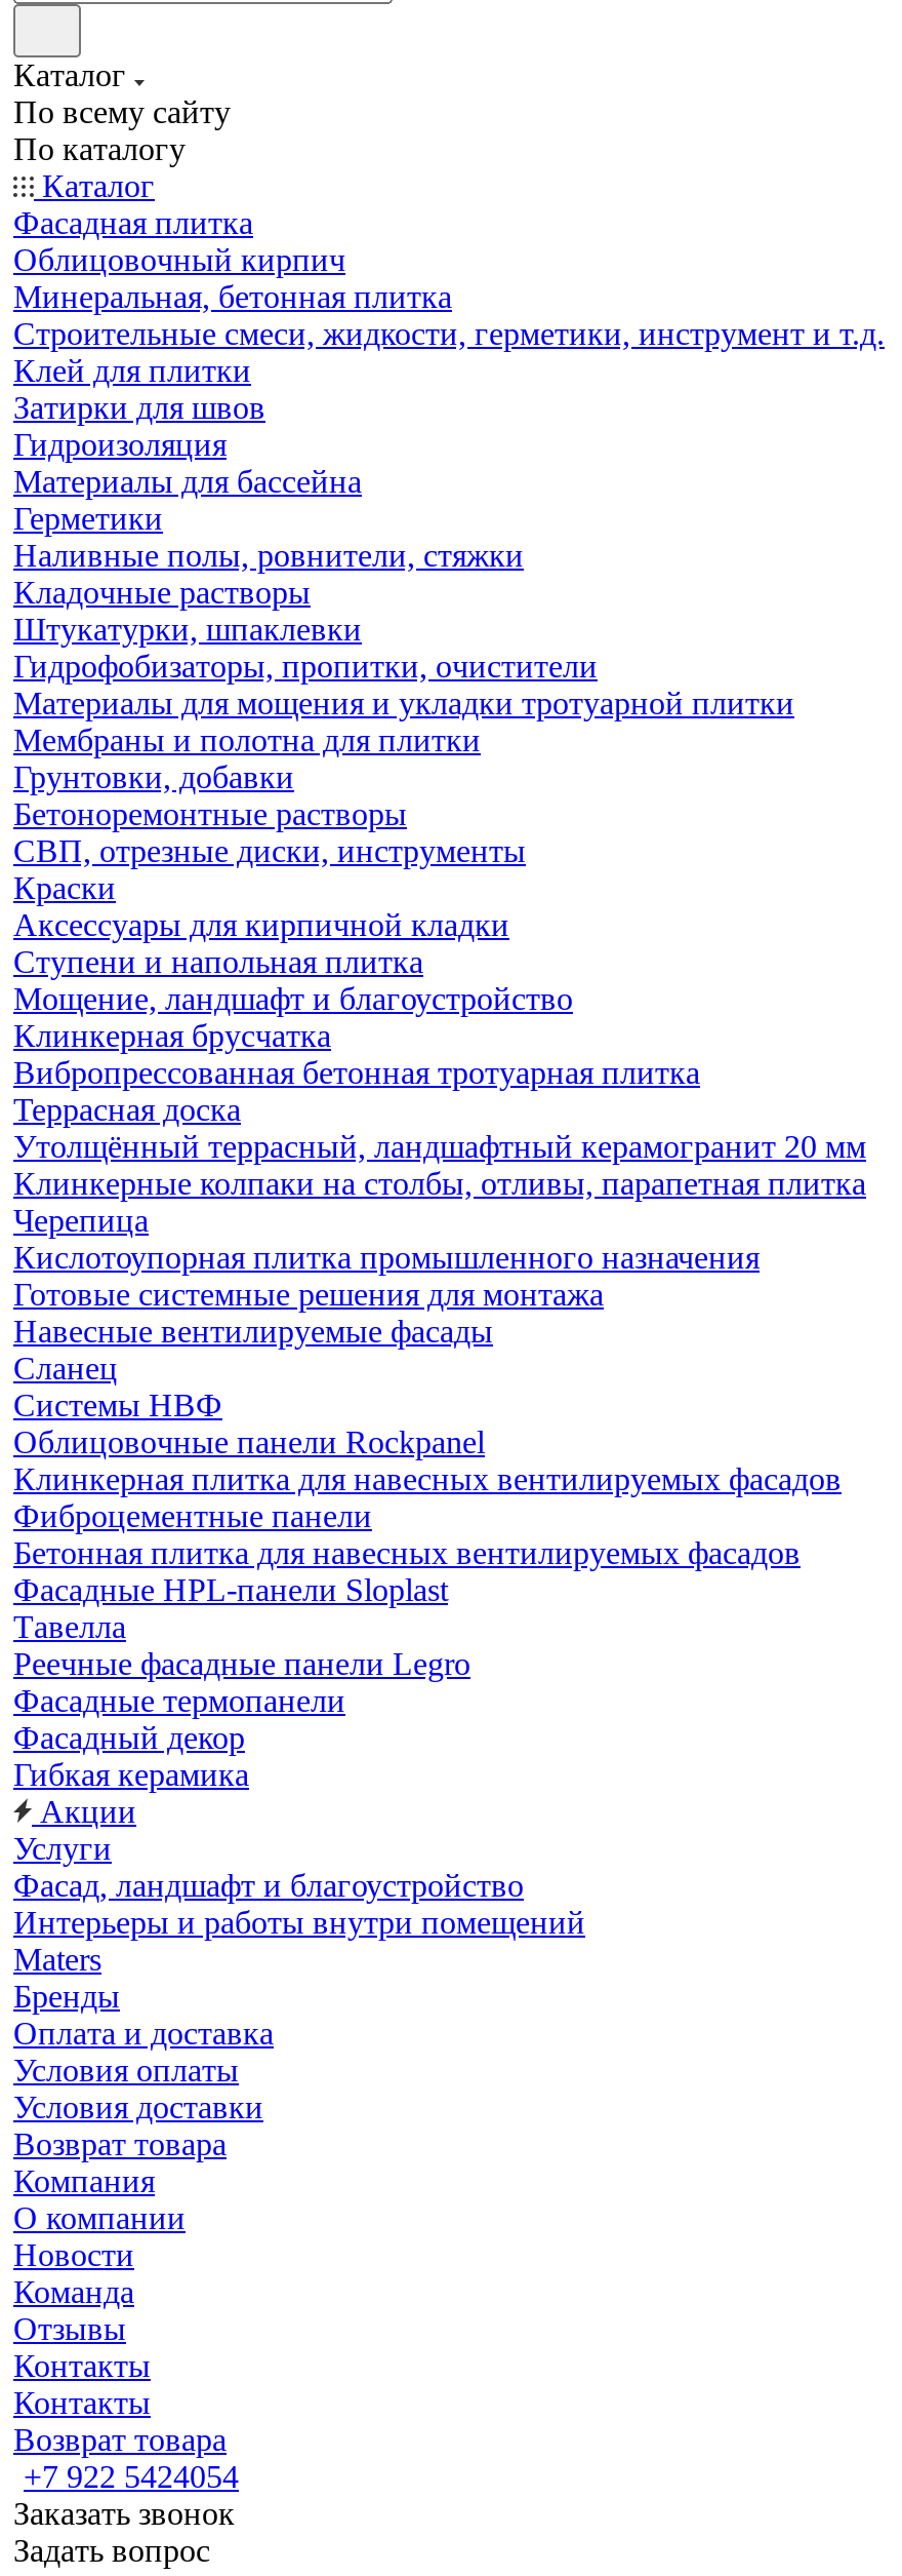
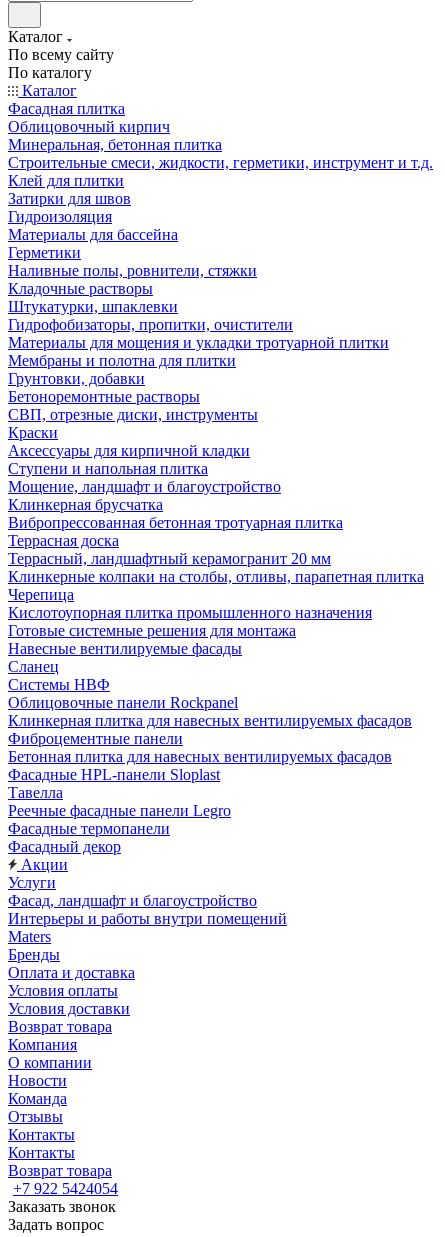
- Утолщённый террасный, ландшафтный керамогранит 20 мм
+ Террасный, ландшафтный керамогранит 20 мм

- Гибкая керамика
